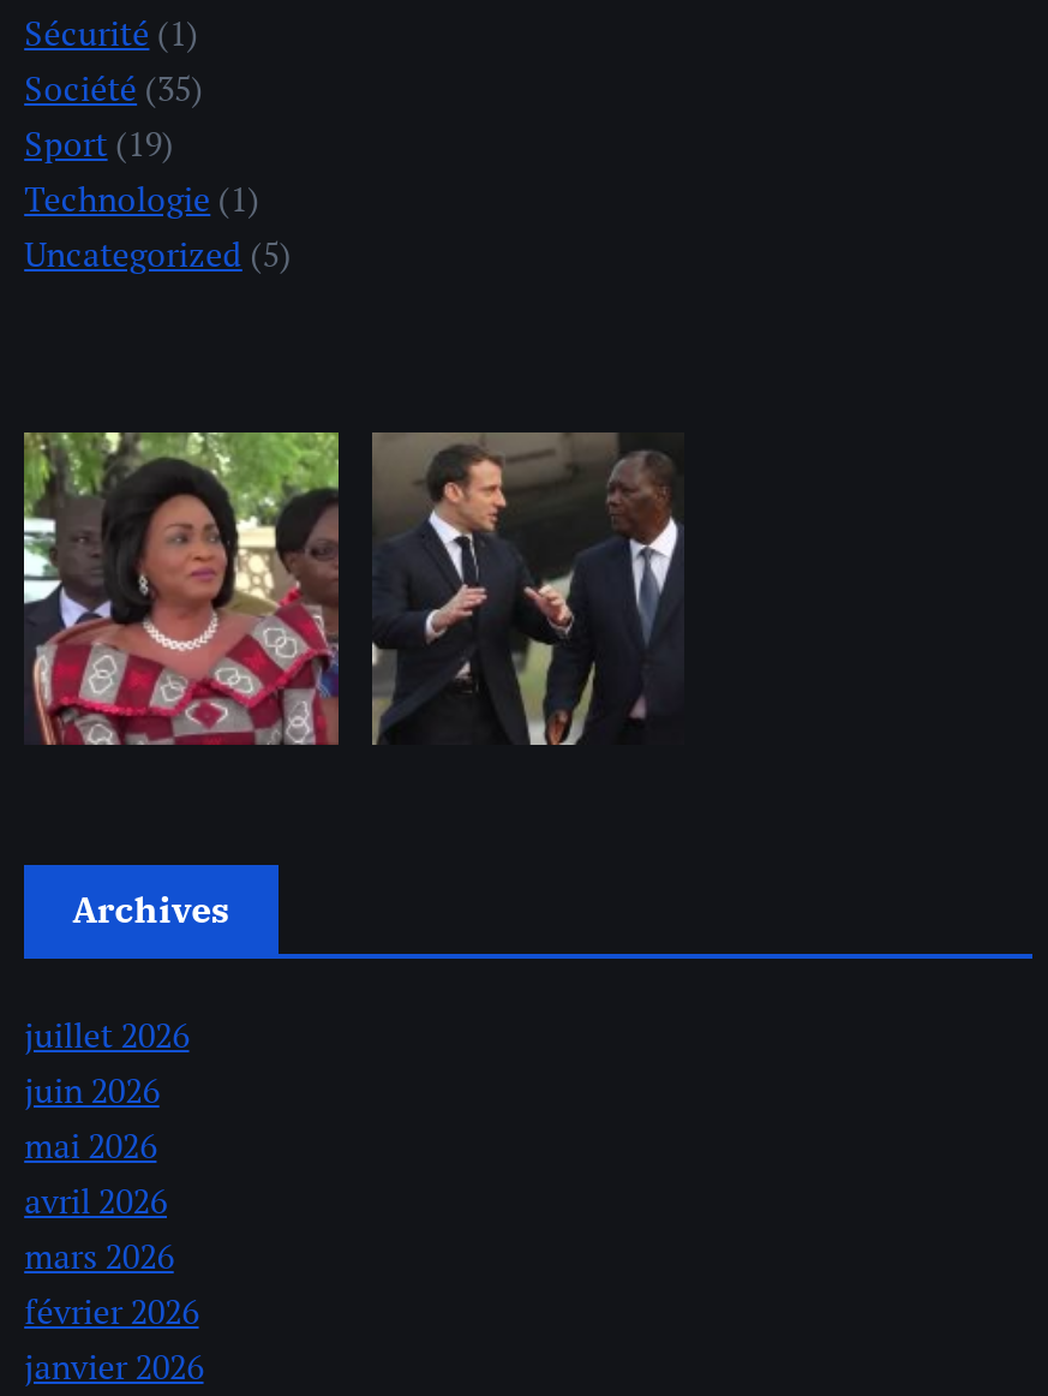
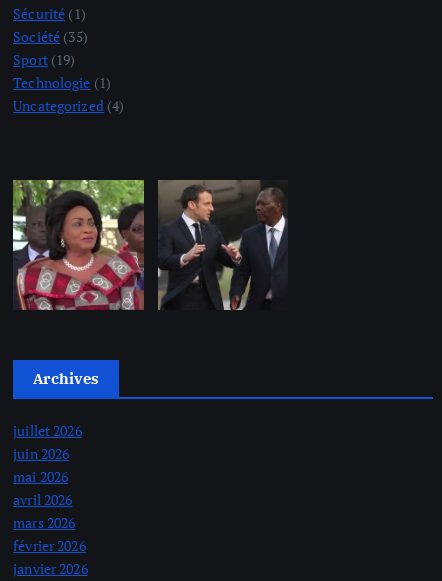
- Uncategorized (5)
+ Uncategorized (4)
